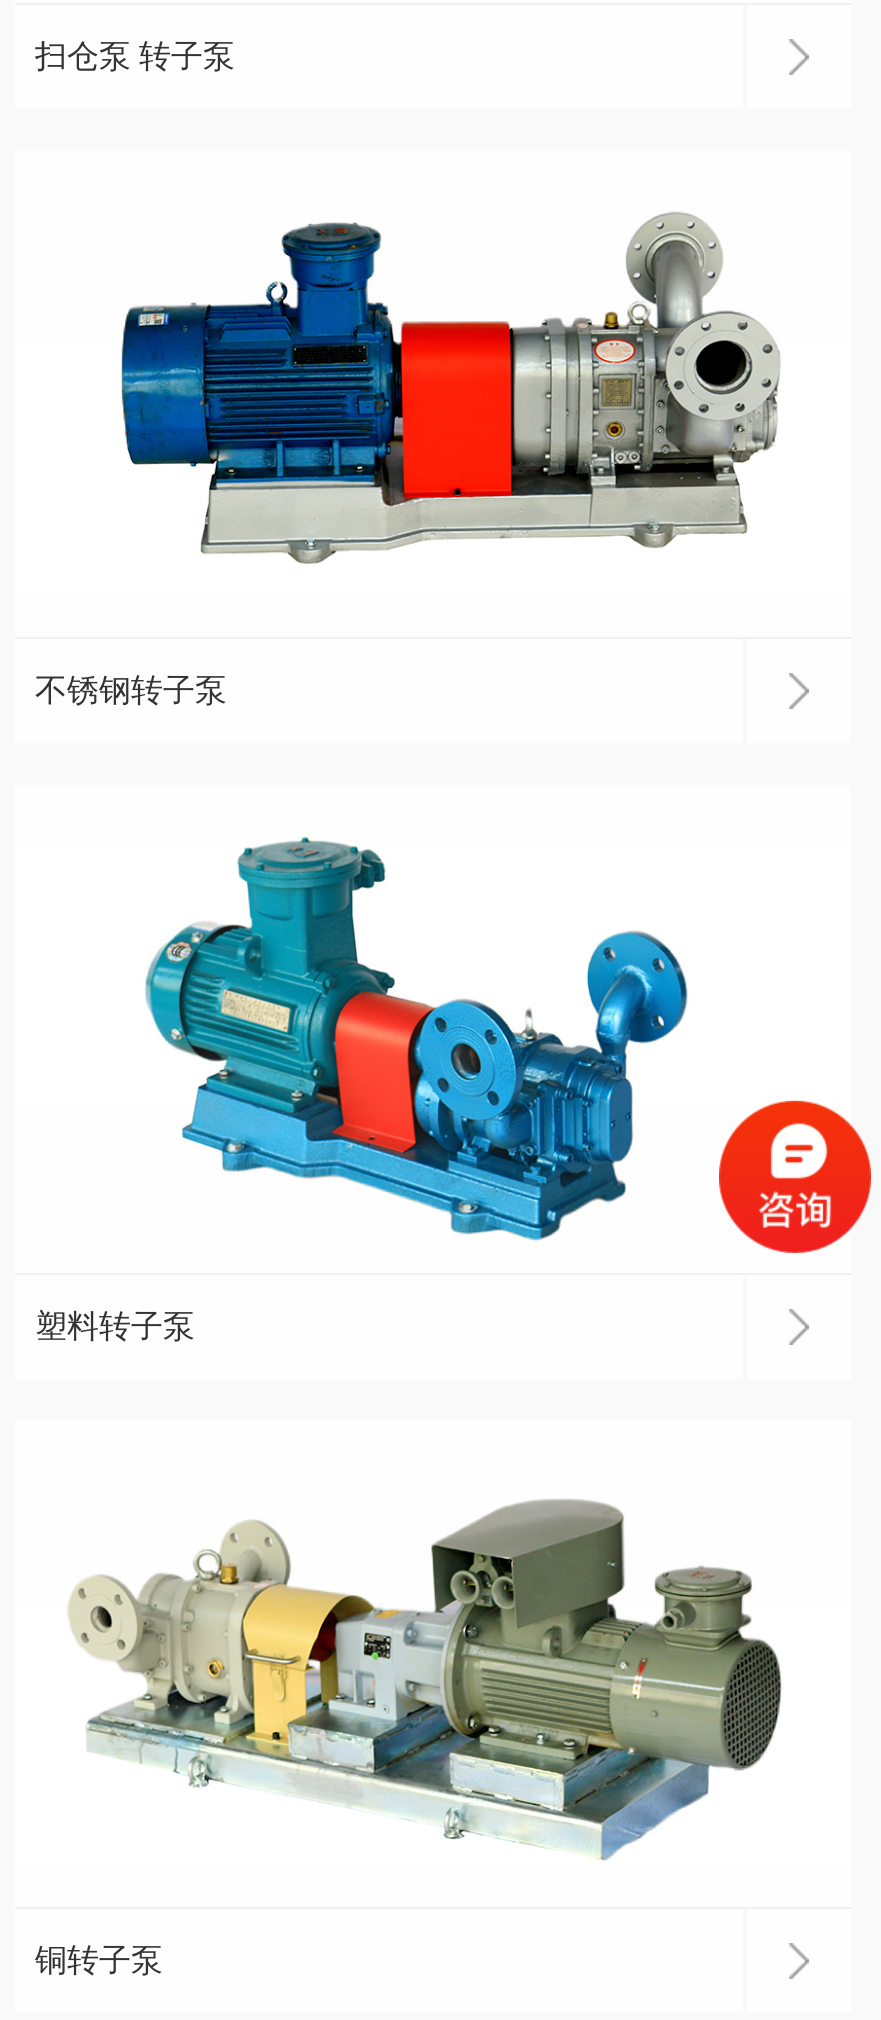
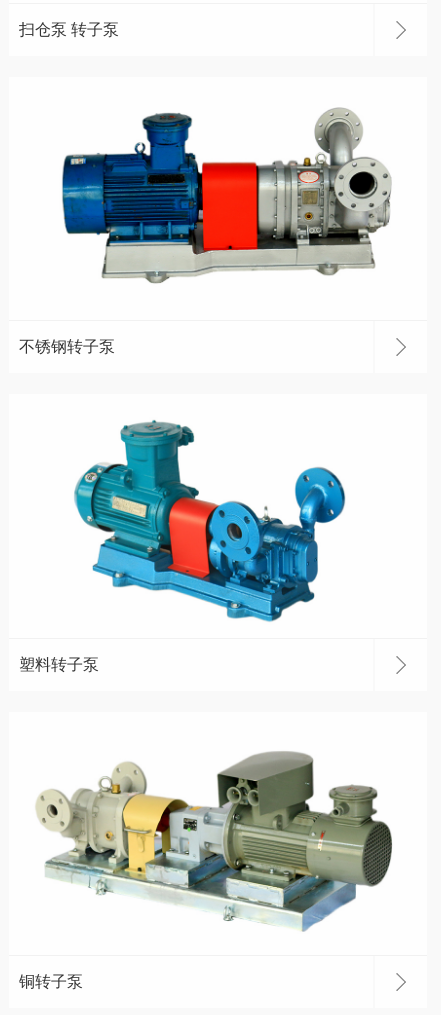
- [image]
